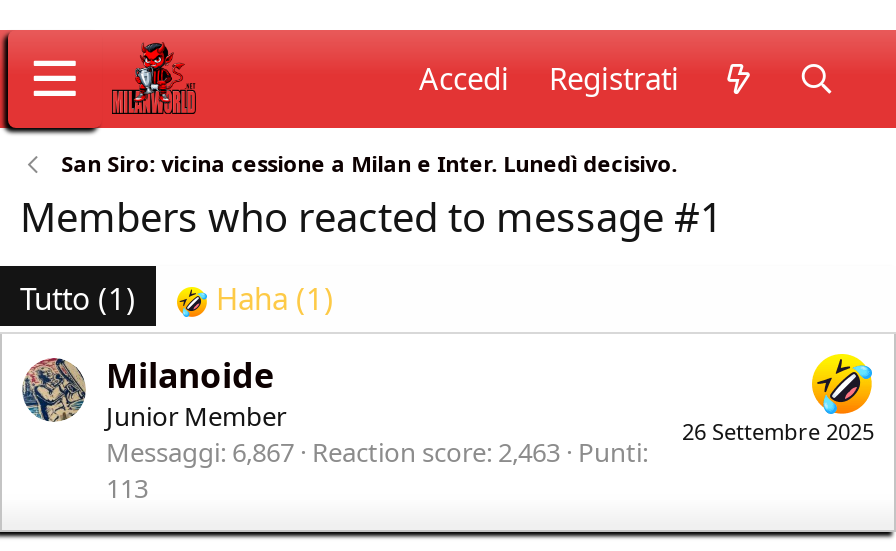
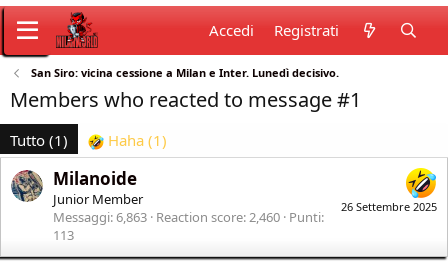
- Messaggi 6,867 Reaction score 2,463 Punti
+ Messaggi 6,863 Reaction score 2,460 Punti
